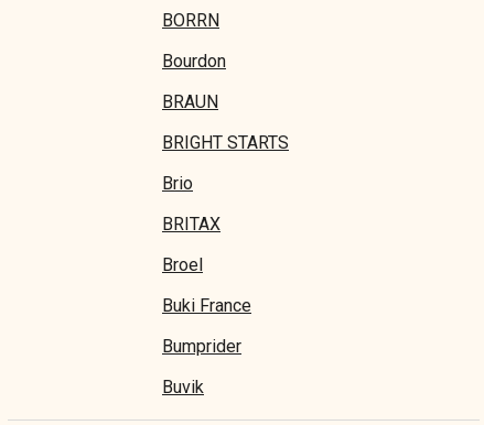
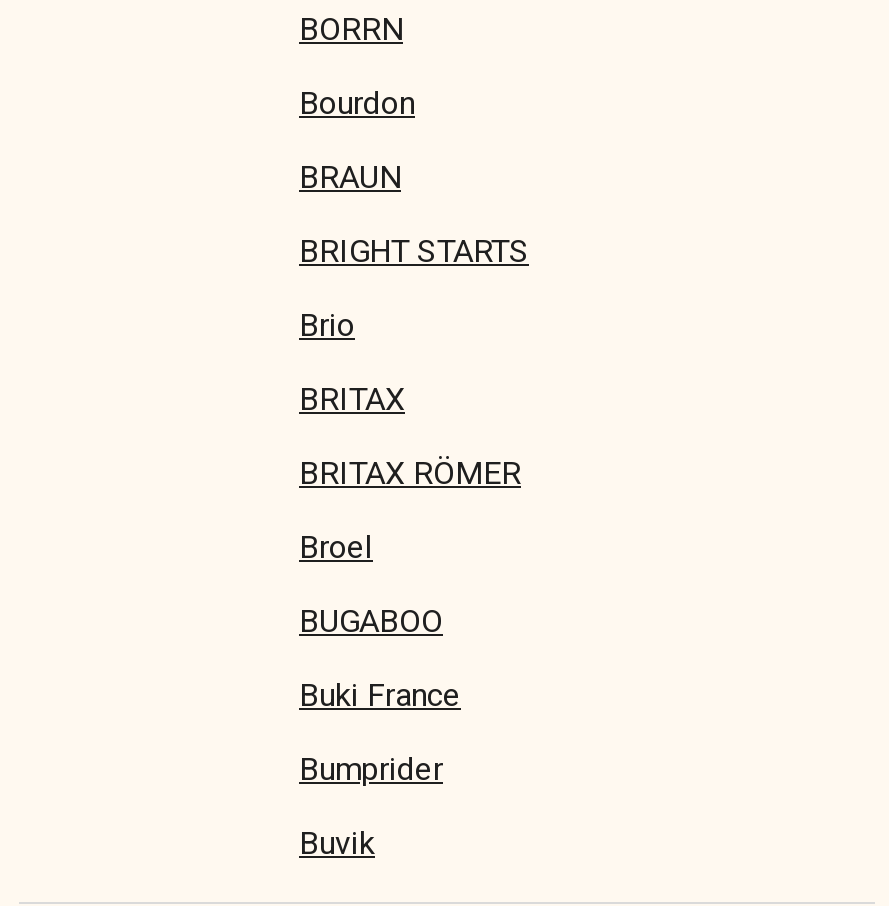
+ BRITAX RÖMER

+ BUGABOO
